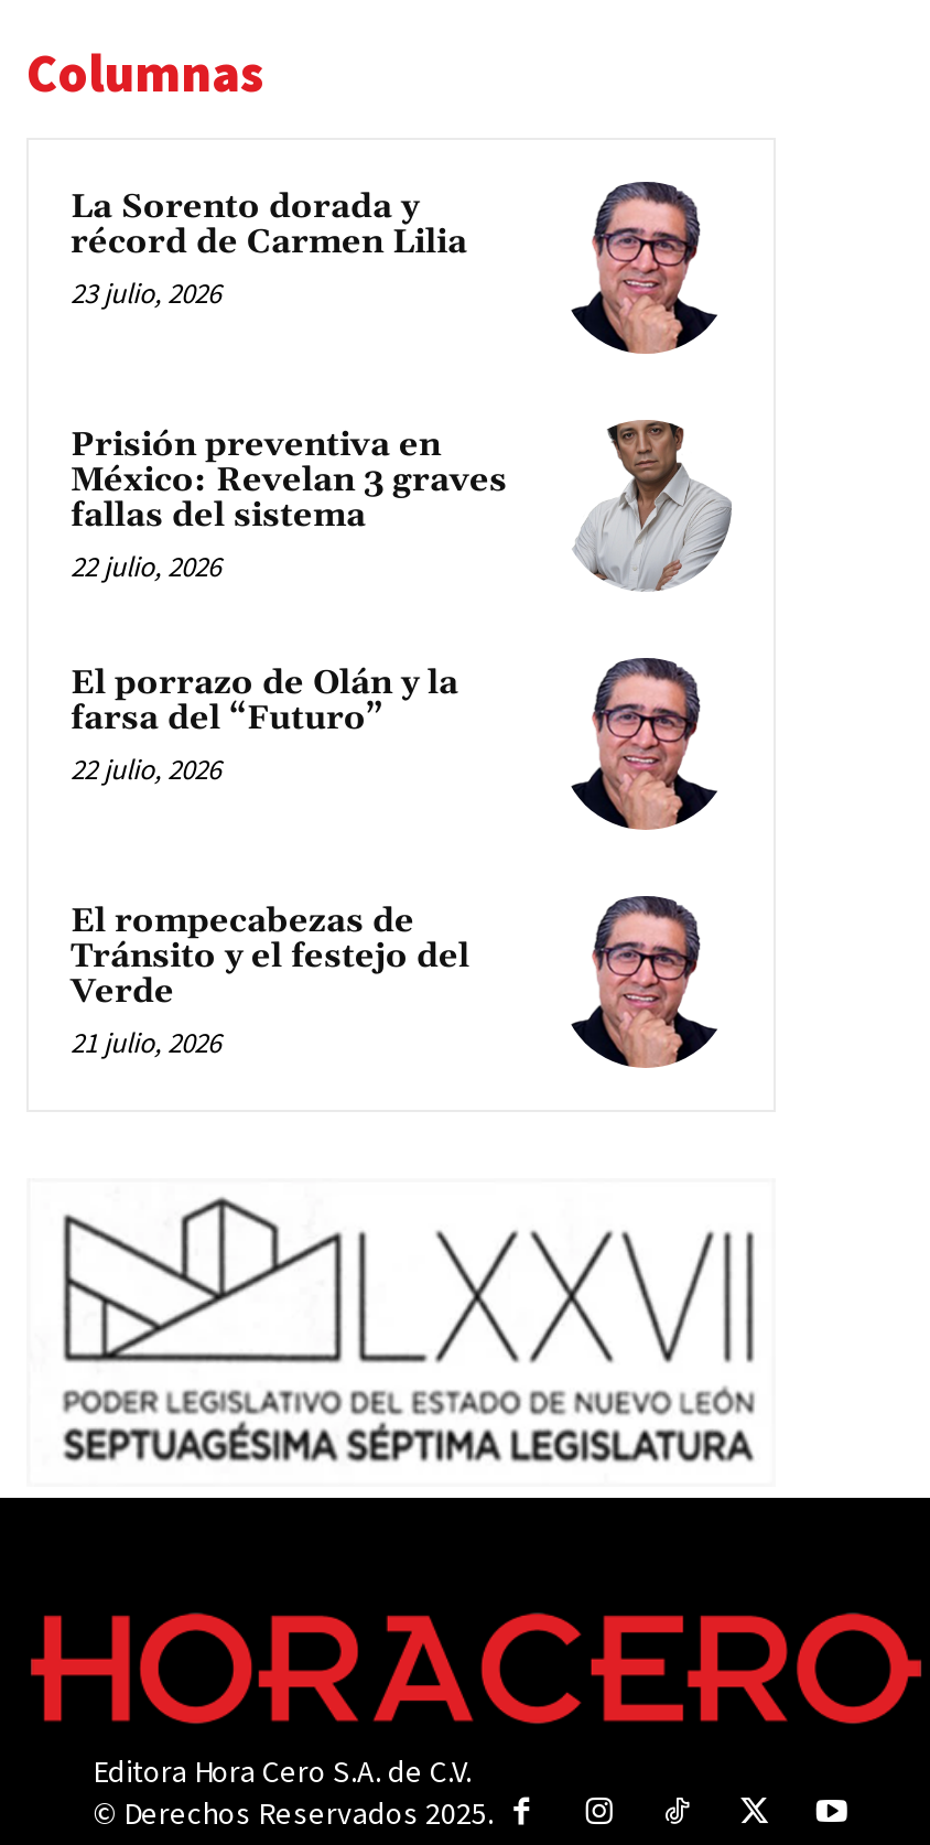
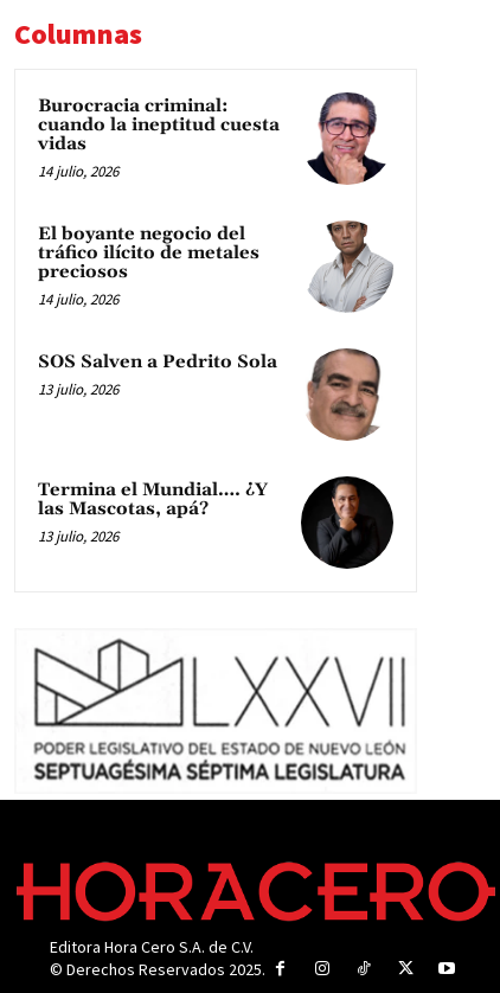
- La Sorento dorada y
- récord de Carmen Lilia
- 23 julio, 2026
+ Burocracia criminal:
+ cuando la ineptitud cuesta
+ vidas
+ 14 julio, 2026

- Prisión preventiva en
- México: Revelan 3 graves
- fallas del sistema
- 22 julio, 2026
+ El boyante negocio del
+ tráfico ilícito de metales
+ preciosos
+ 14 julio, 2026

- El porrazo de Olán y la
- farsa del “Futuro”
- 22 julio, 2026
+ SOS Salven a Pedrito Sola
+ 13 julio, 2026

- [image]
+ [image]

- El rompecabezas de
- Tránsito y el festejo del
- Verde
- 21 julio, 2026
+ Termina el Mundial…. ¿Y
+ las Mascotas, apá?
+ 13 julio, 2026

- [image]
+ [image]
